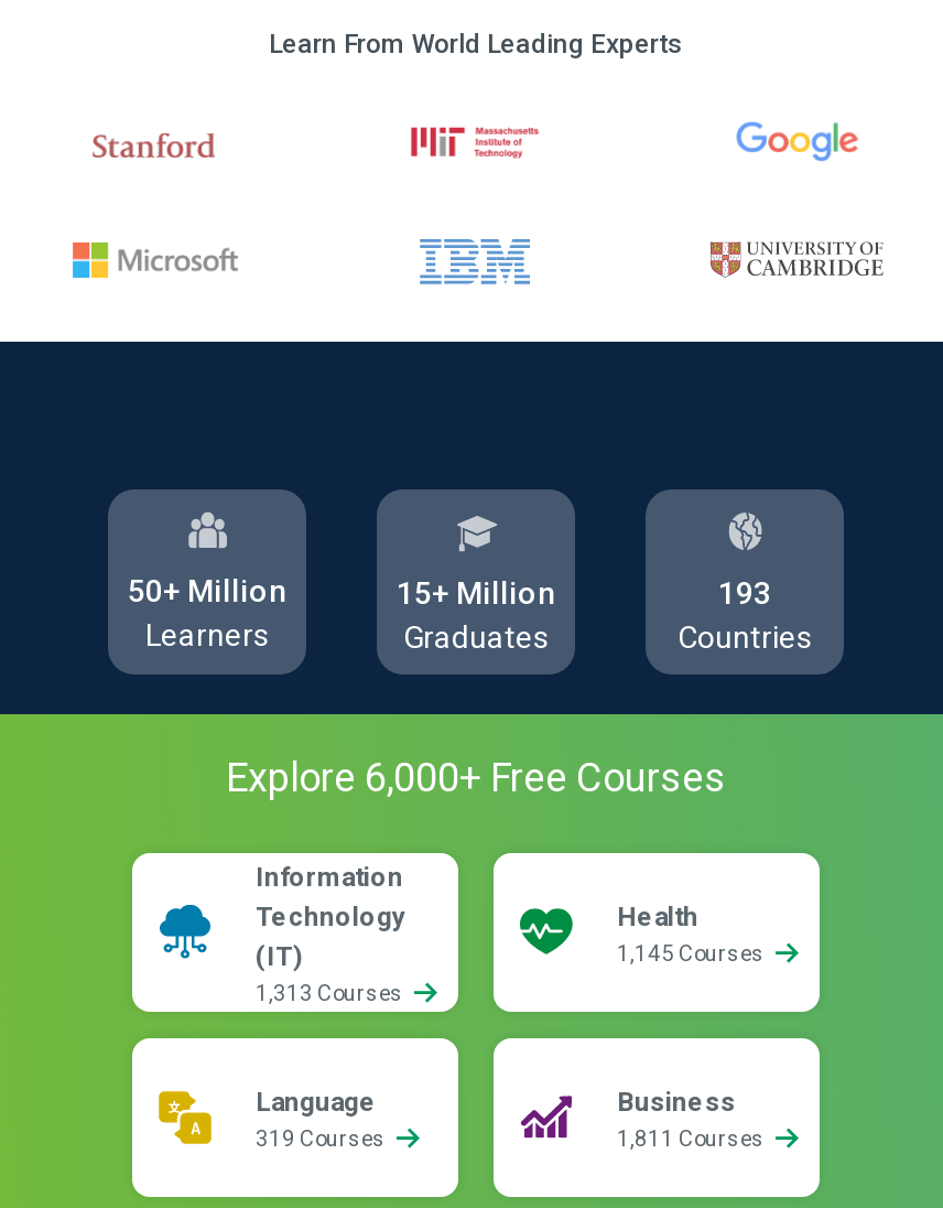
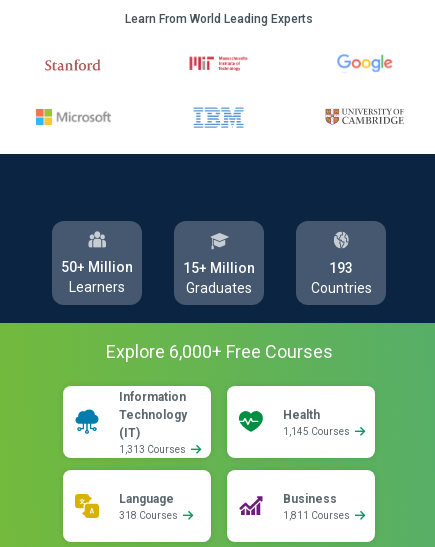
- 319 Courses
+ 318 Courses
